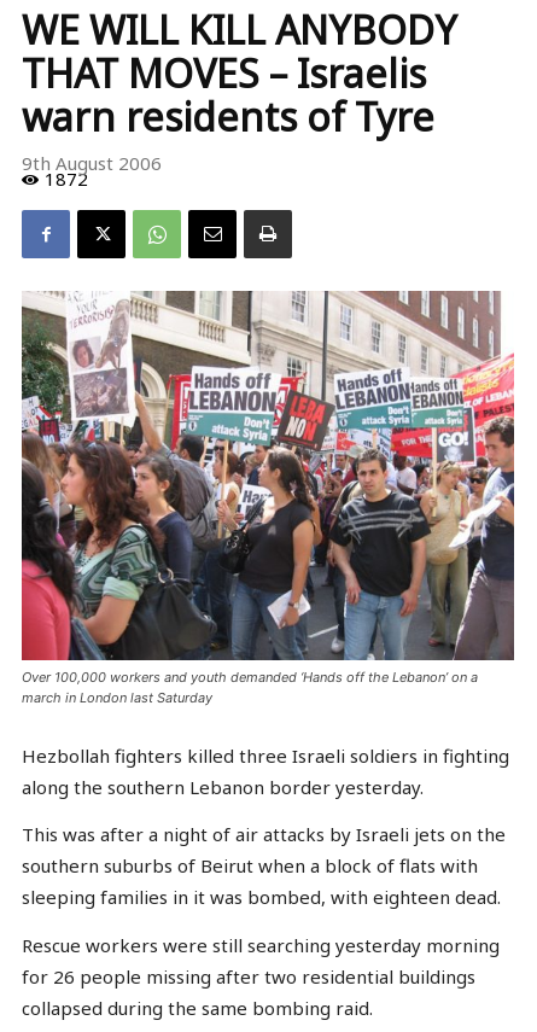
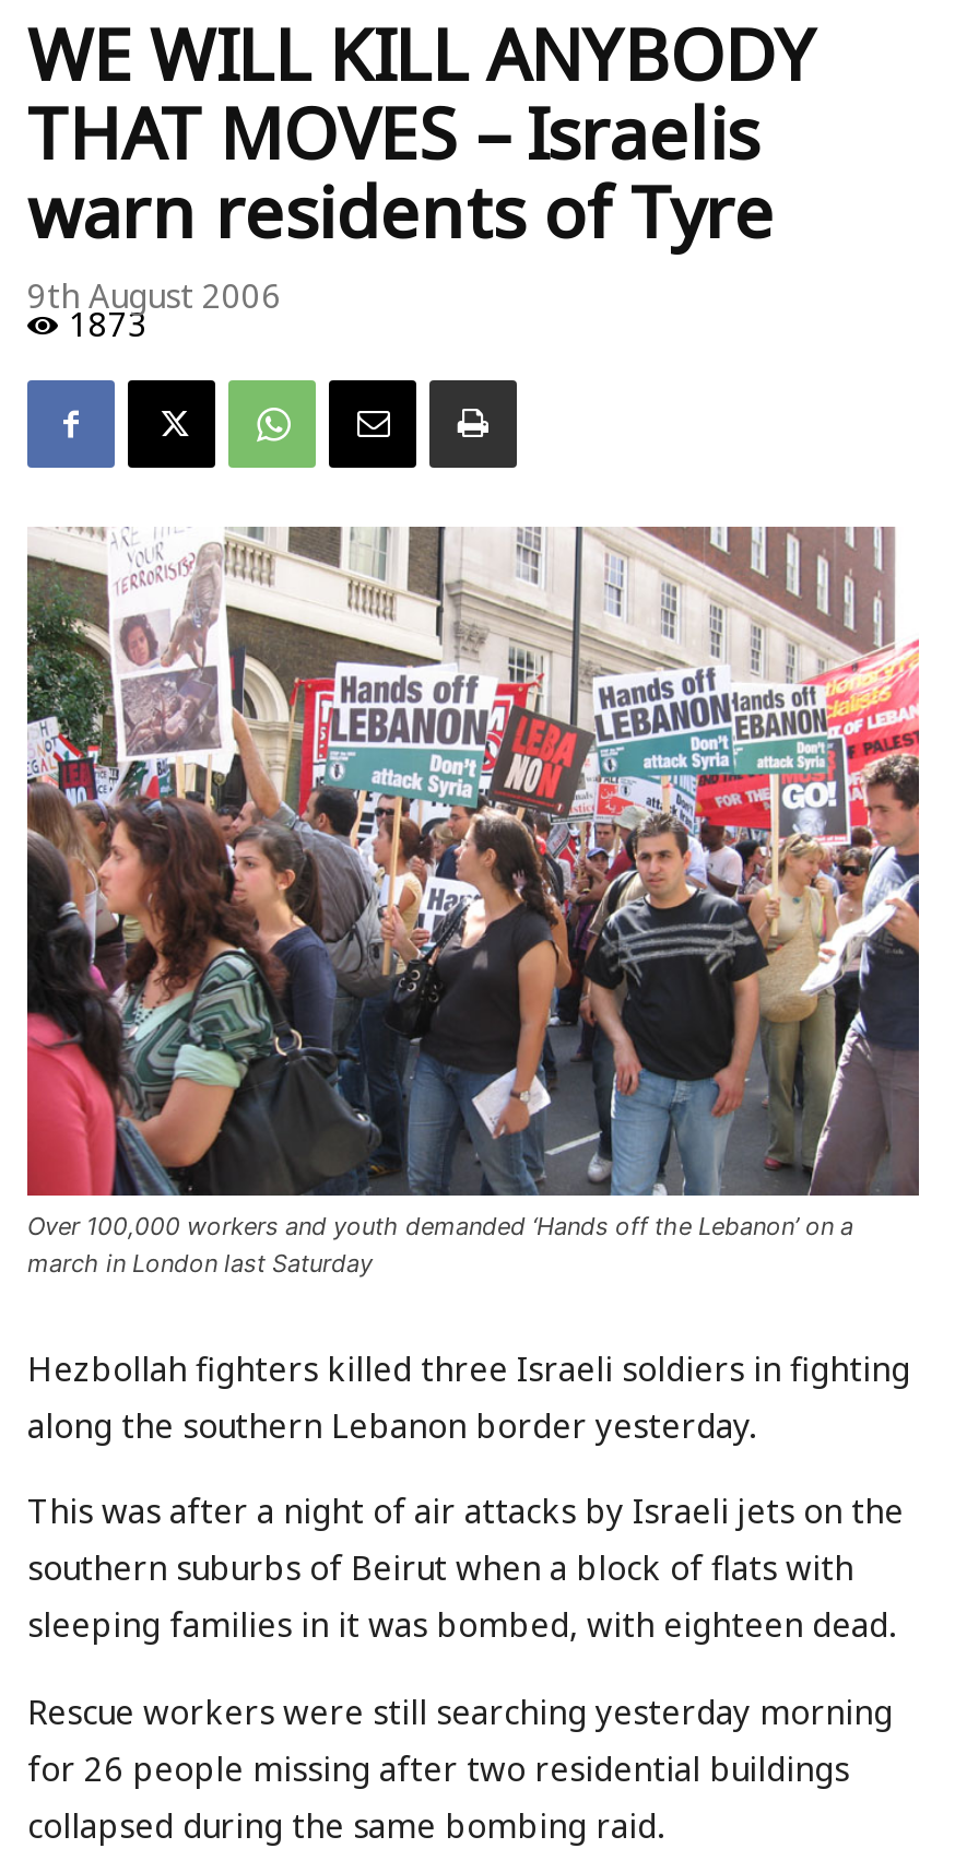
- 1872
+ 1873
